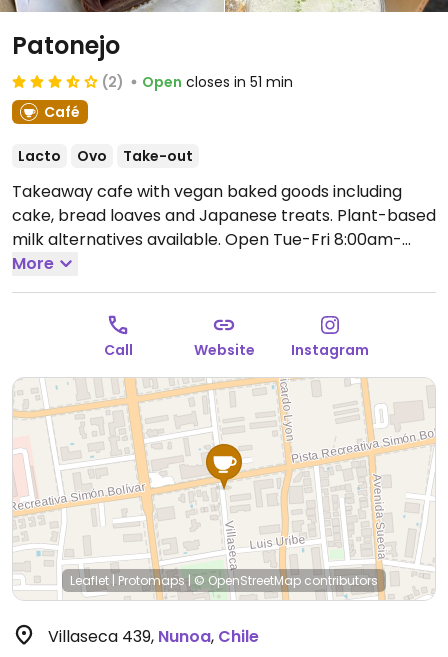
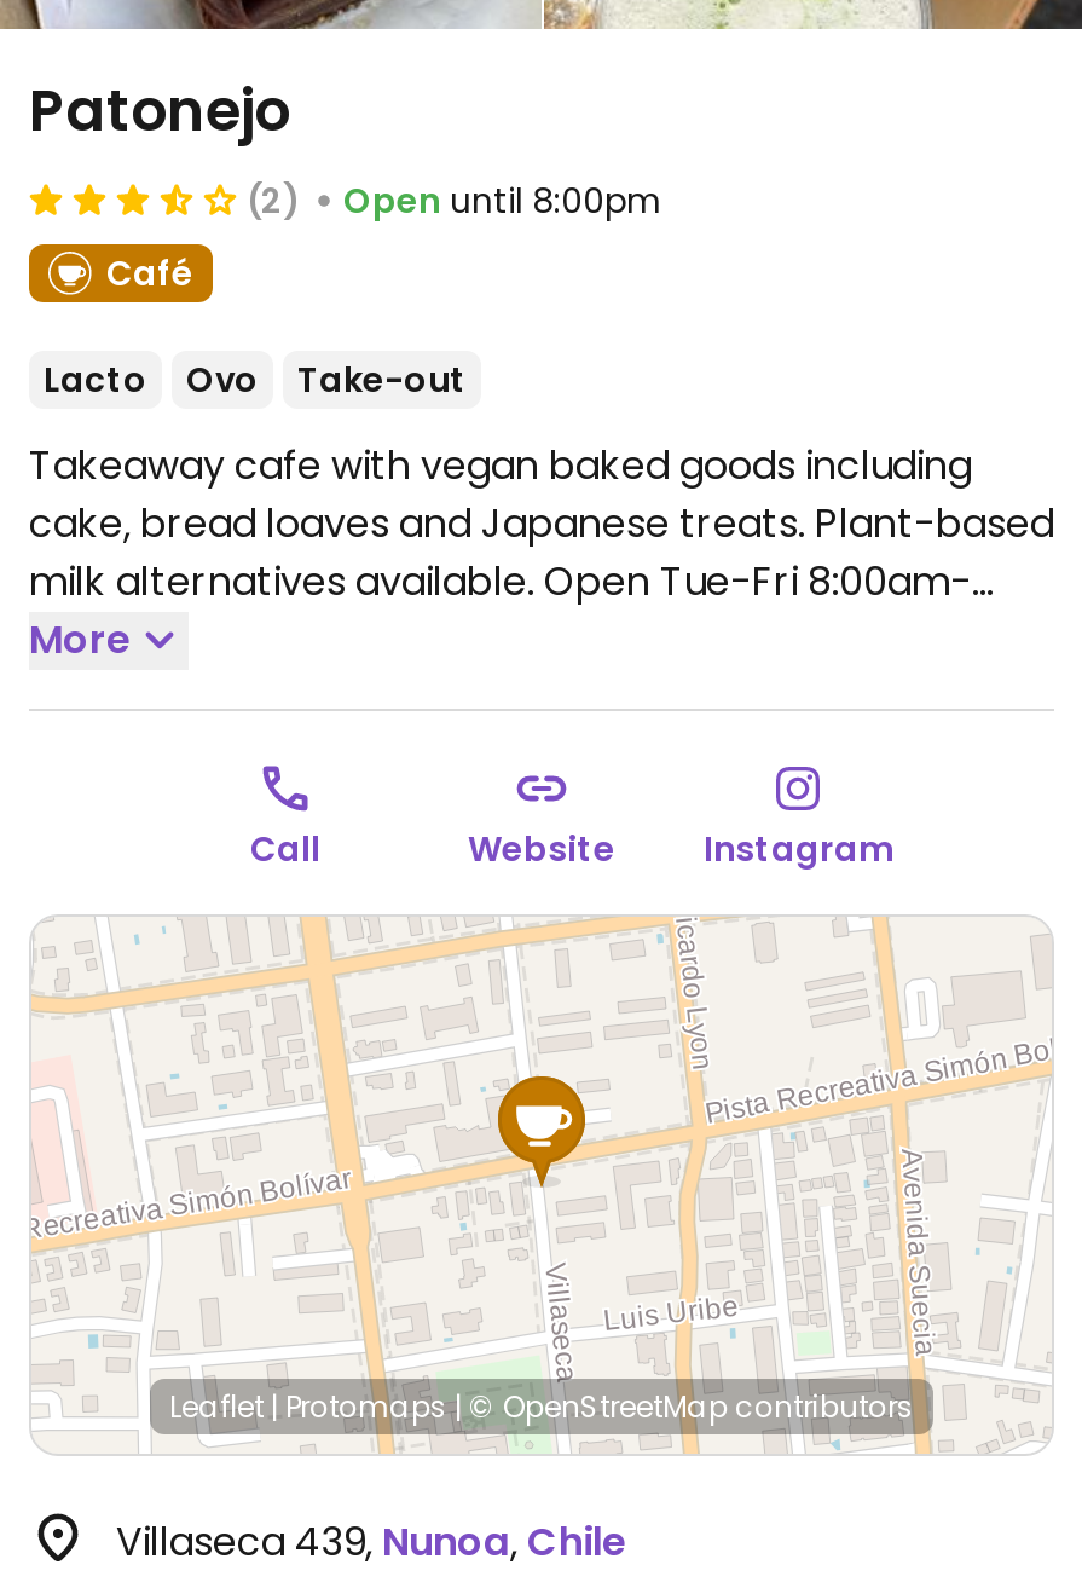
- Open closes in 51 min
+ Open until 8:00pm
